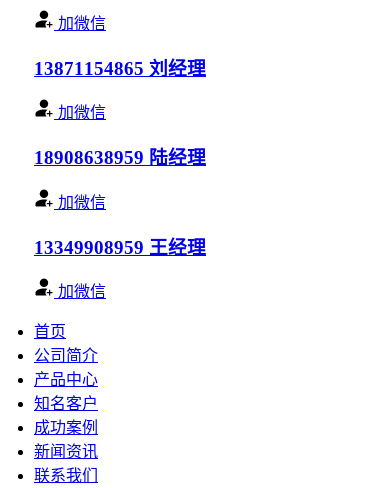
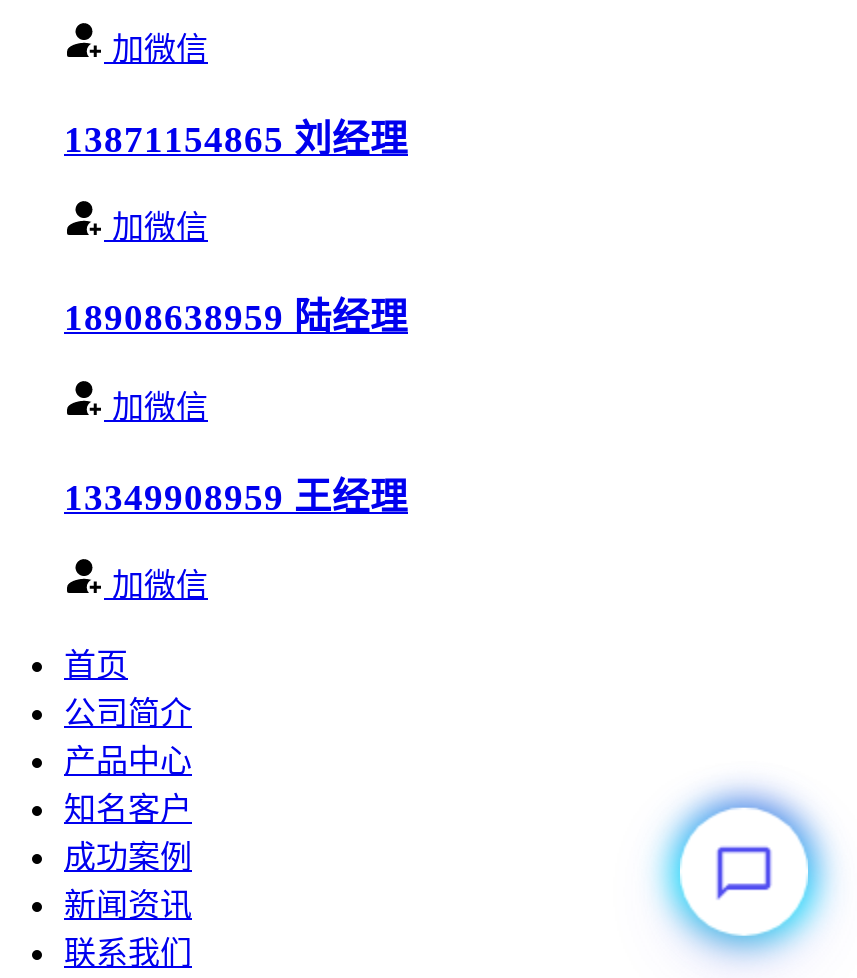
+ [image]
